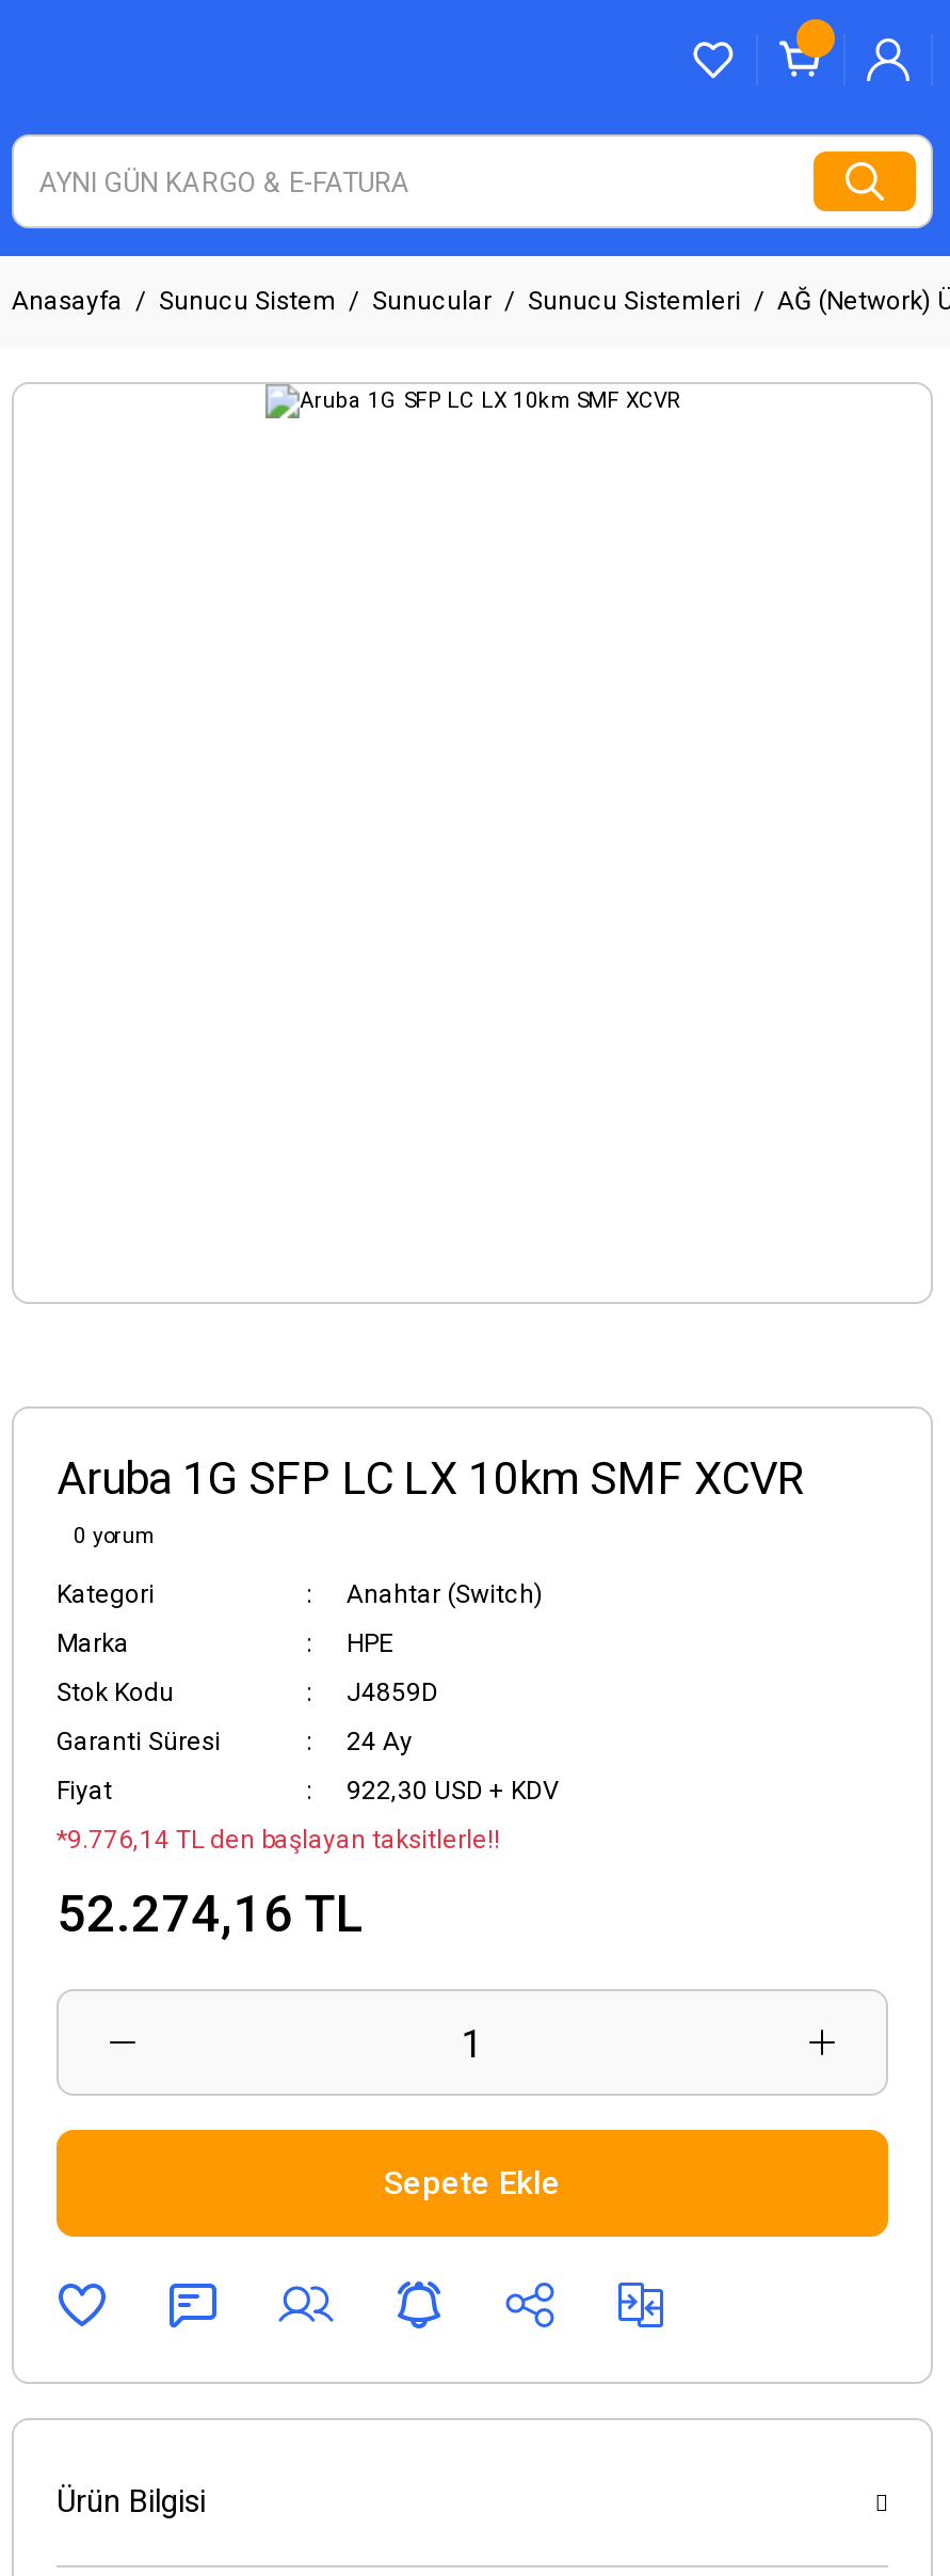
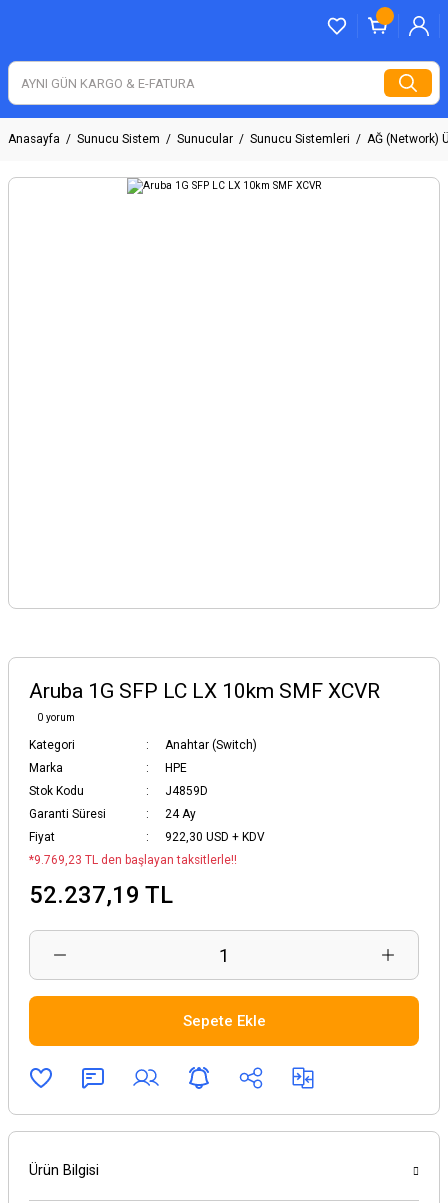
- *9.776,14 TL den başlayan taksitlerle!!
+ *9.769,23 TL den başlayan taksitlerle!!

- 52.274,16 TL
+ 52.237,19 TL
